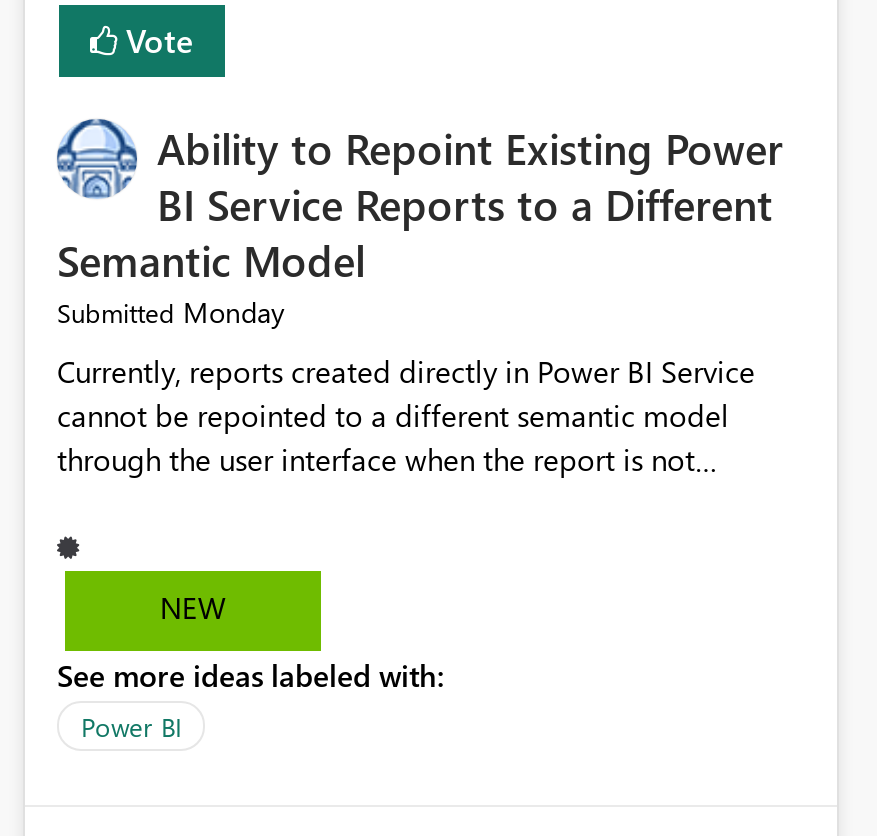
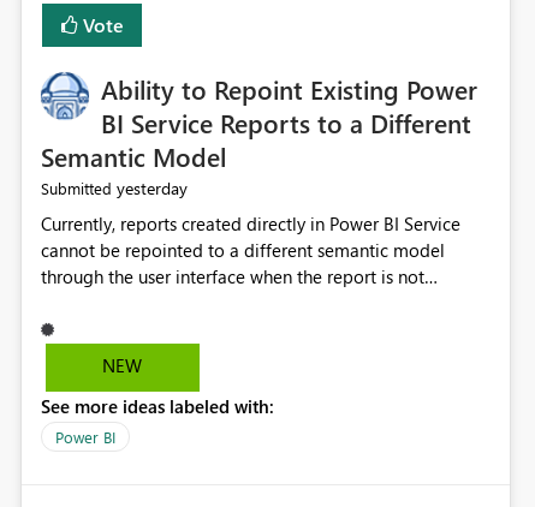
- Submitted Monday
+ Submitted yesterday
